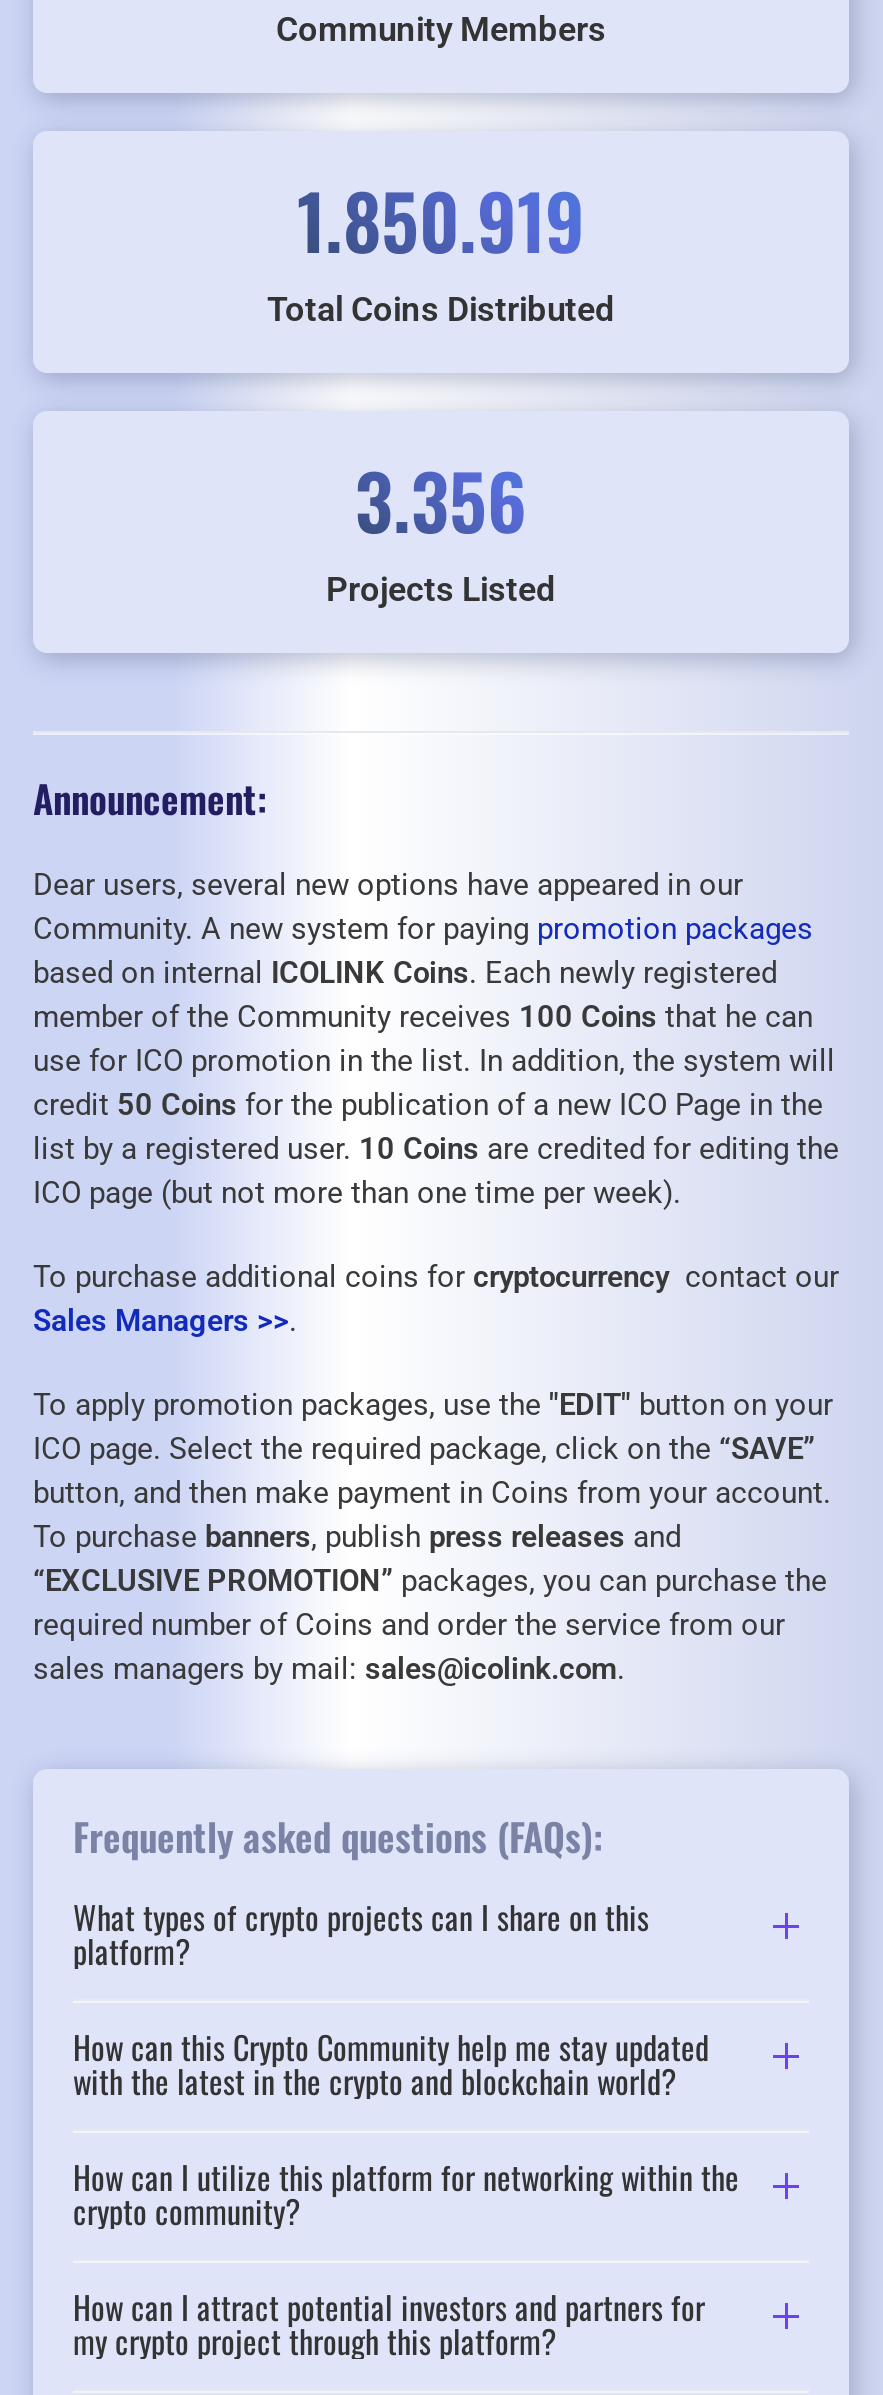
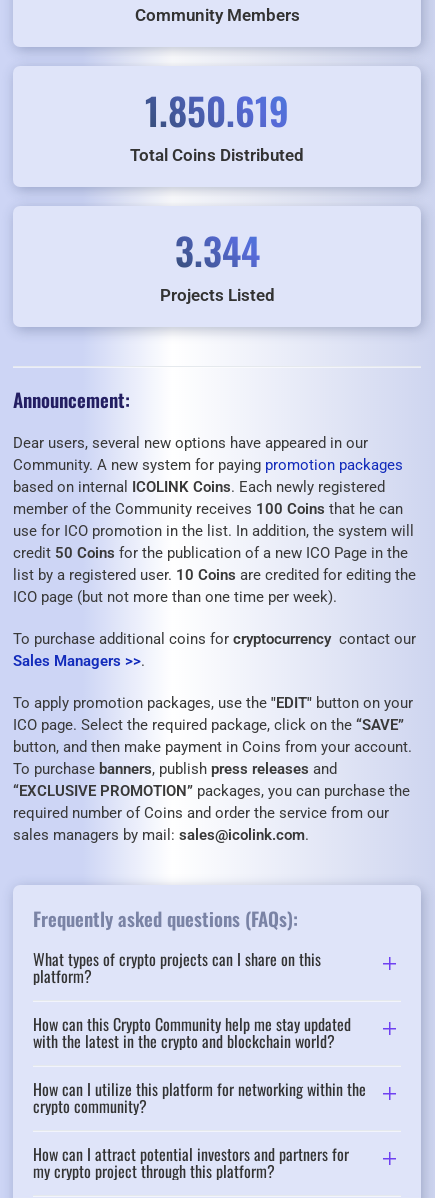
- 1.850.919
+ 1.850.619

- 3.356
+ 3.344
